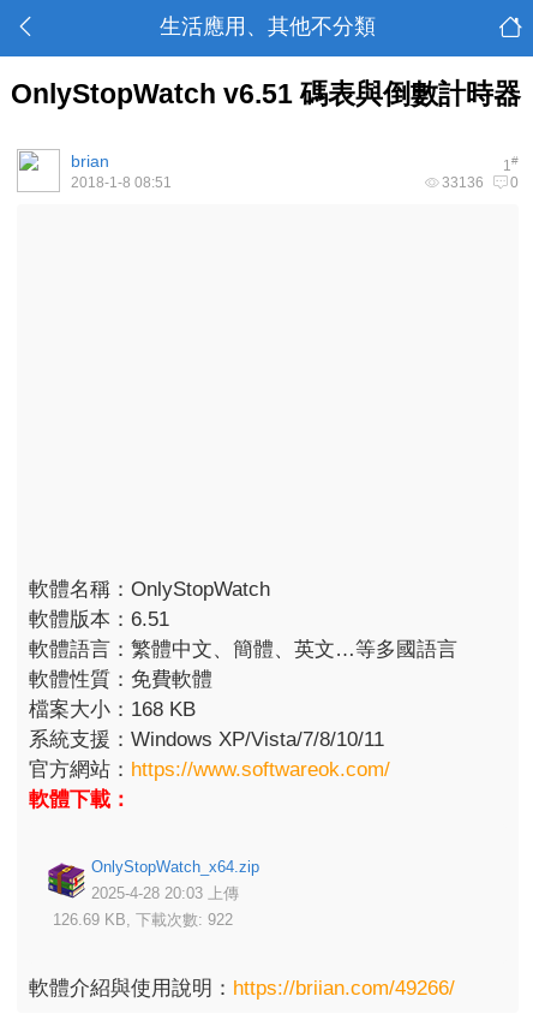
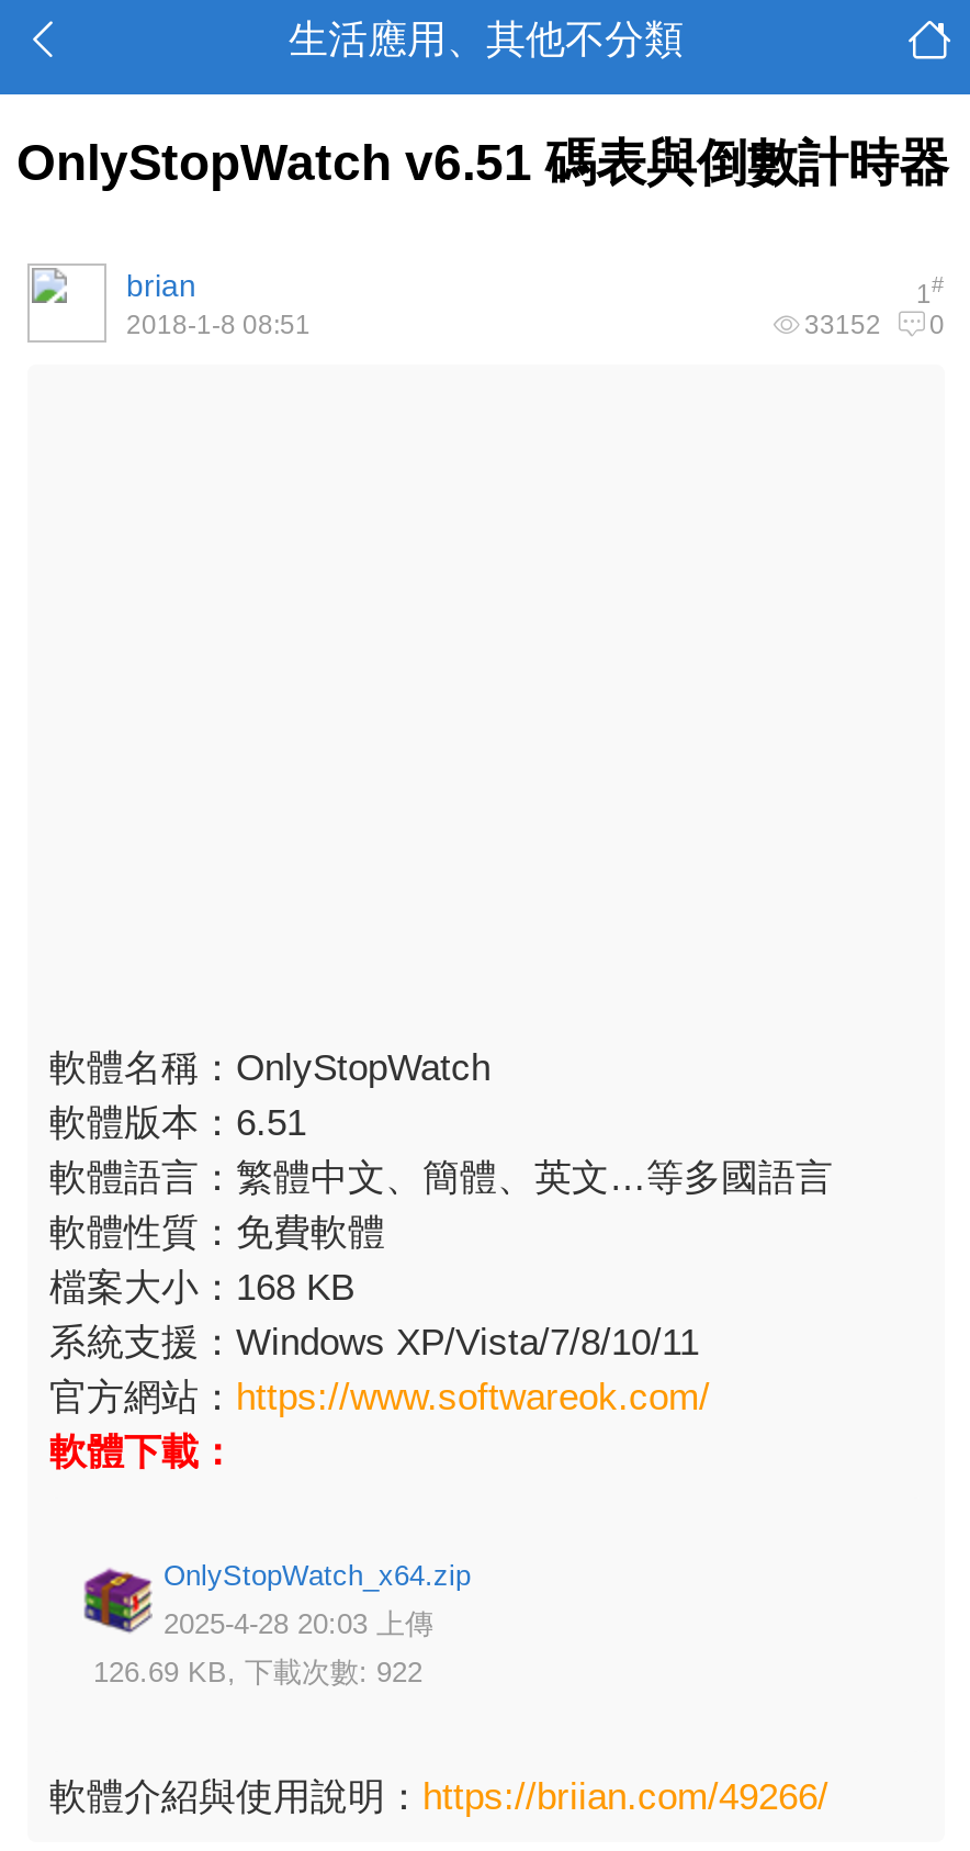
- 33136 0
+ 33152 0
